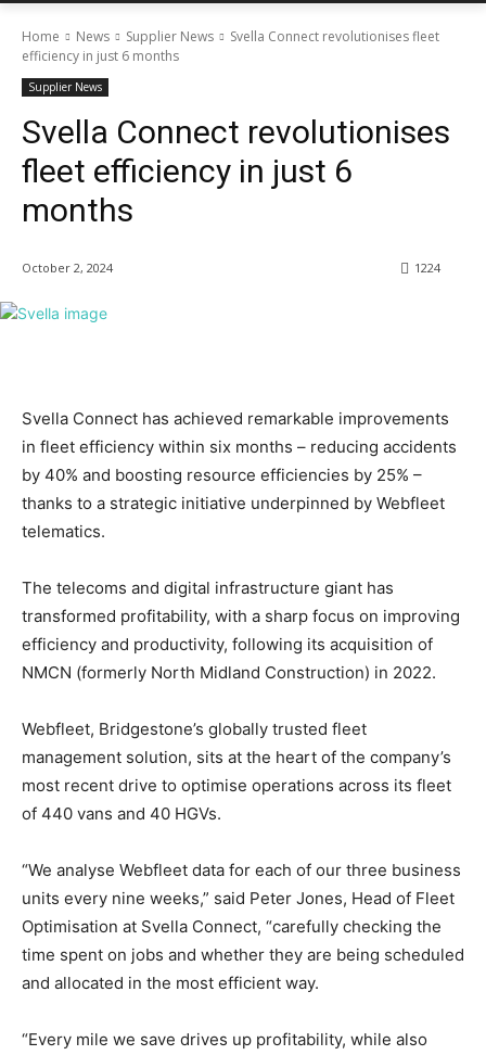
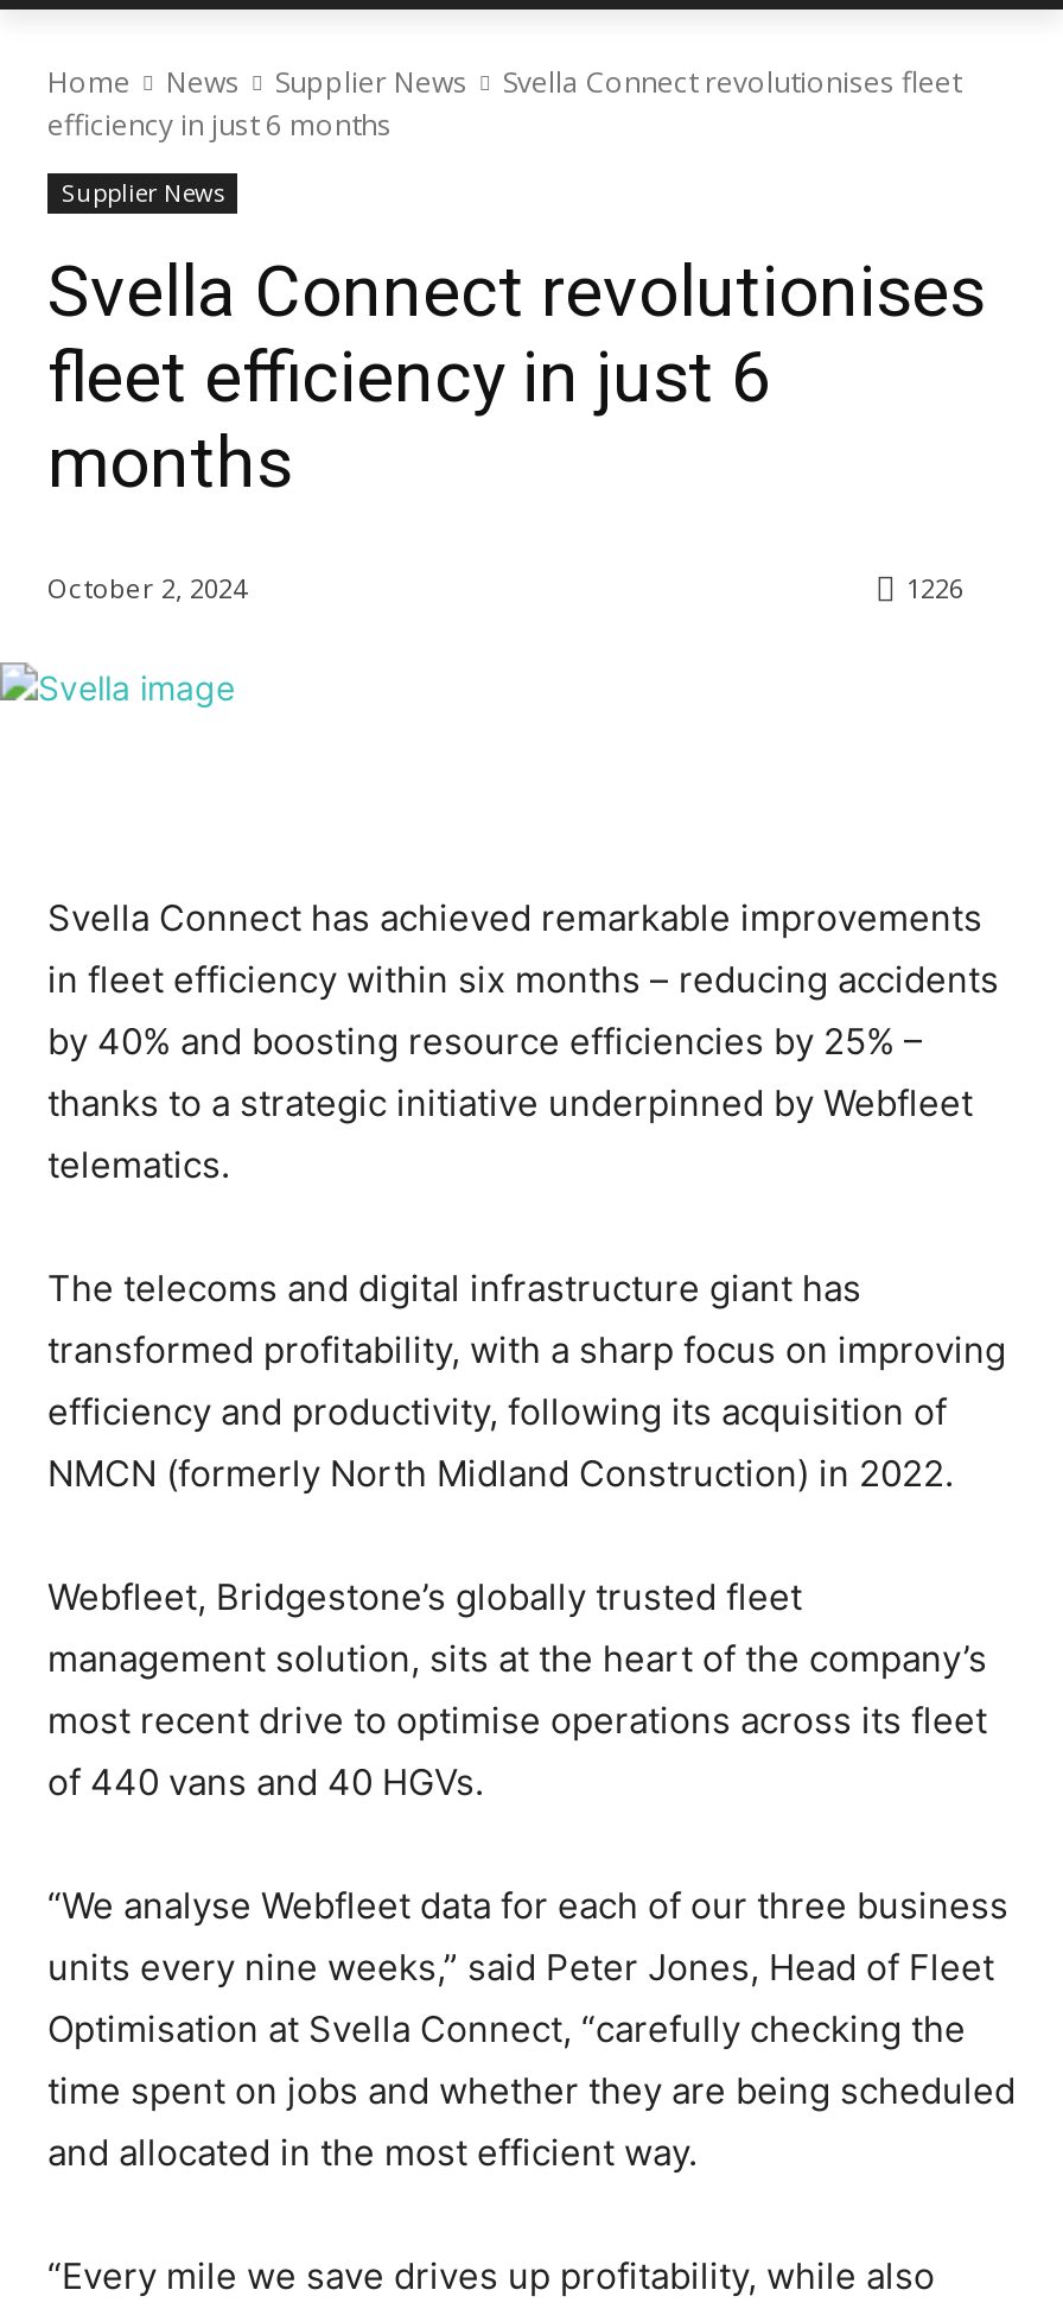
- 1224
+ 1226
